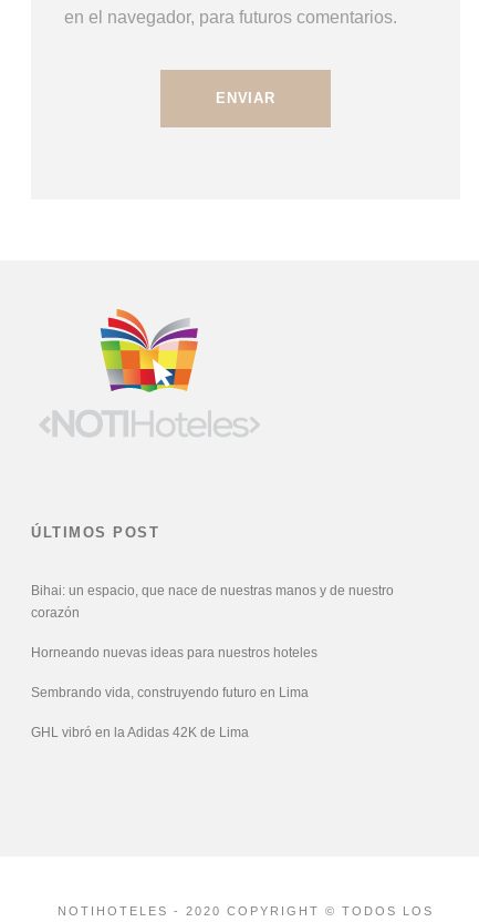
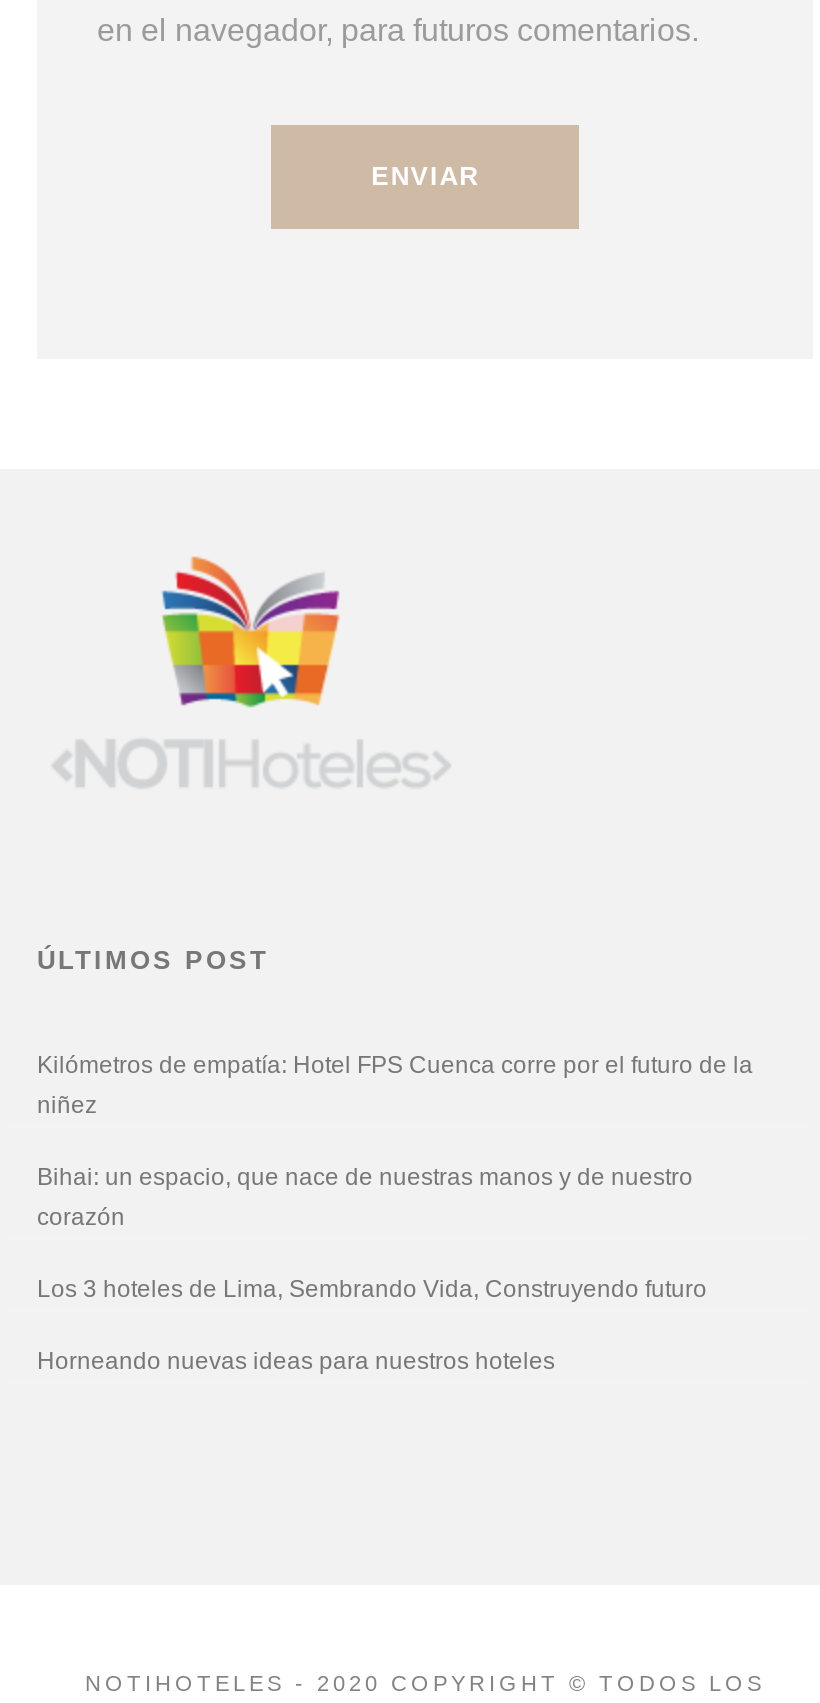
+ Kilómetros de empatía: Hotel FPS Cuenca corre por el futuro de la
+ niñez

moved down: Bihai: un espacio, que nace de nuestras manos y de nuestro | corazón

+ Los 3 hoteles de Lima, Sembrando Vida, Construyendo futuro

moved down: Horneando nuevas ideas para nuestros hoteles

- Sembrando vida, construyendo futuro en Lima
- GHL vibró en la Adidas 42K de Lima
